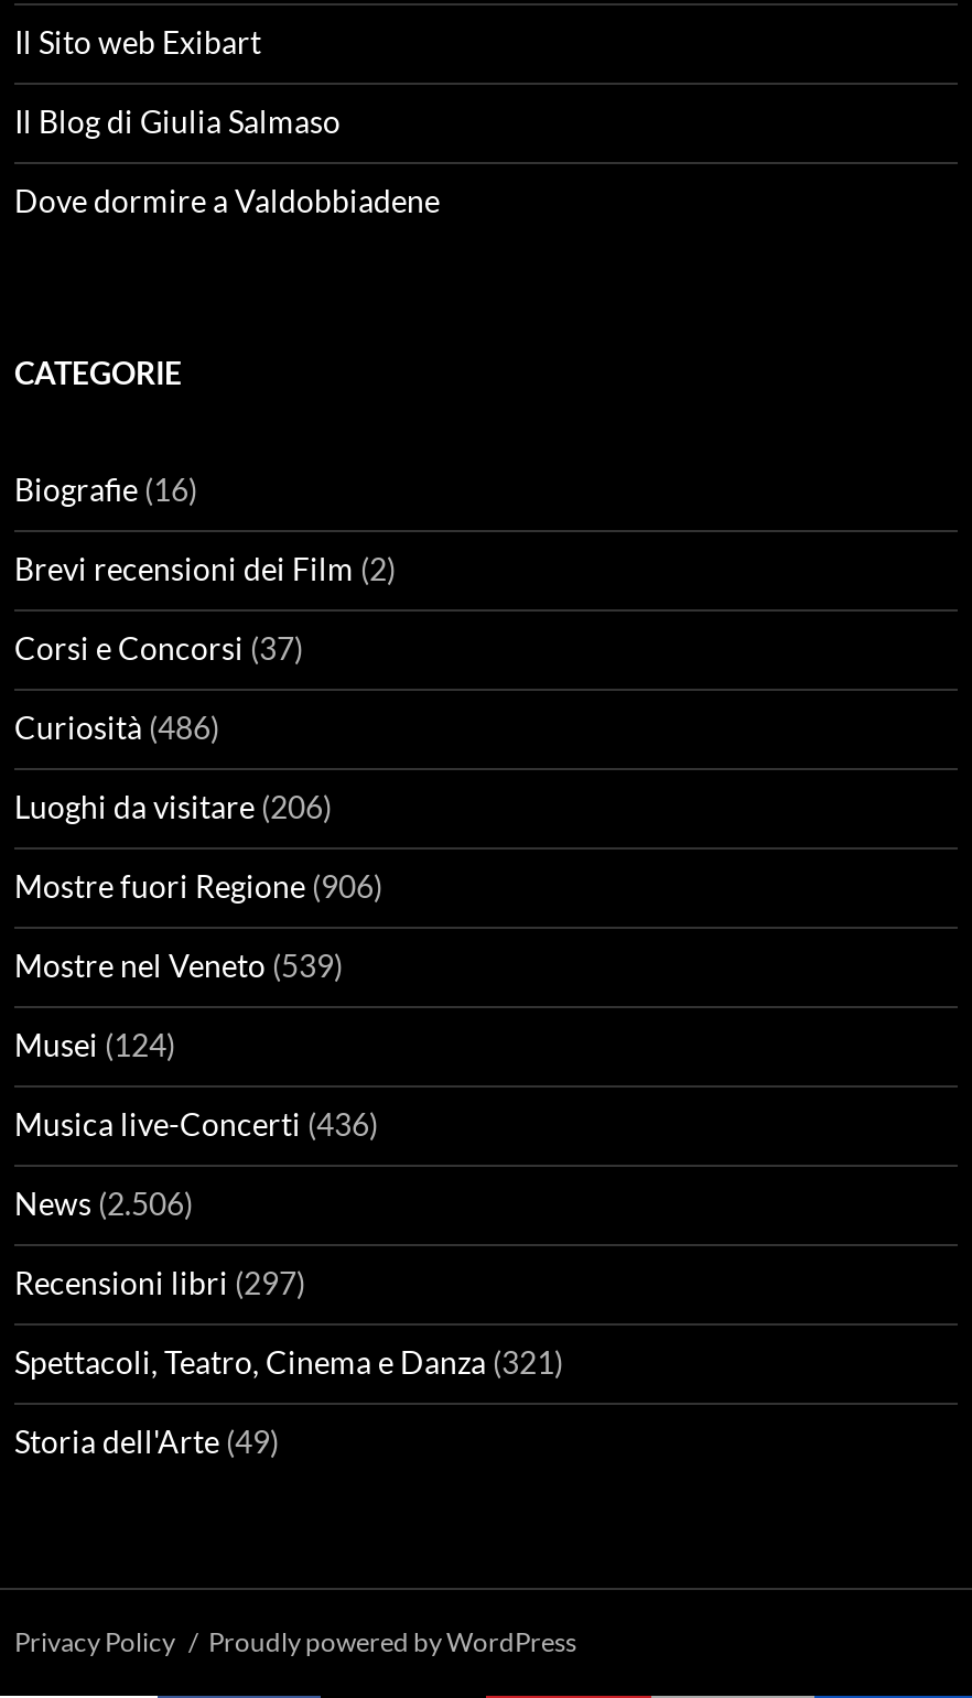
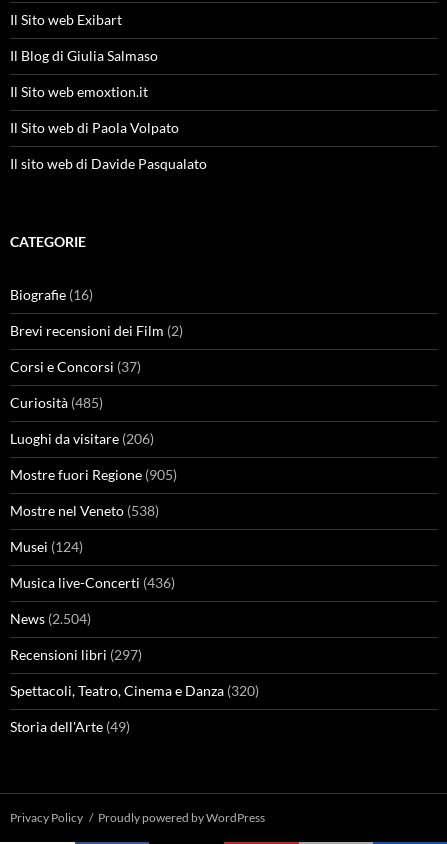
- Dove dormire a Valdobbiadene
+ Il Sito web emoxtion.it
+ Il Sito web di Paola Volpato
+ Il sito web di Davide Pasqualato

- Curiosità (486)
+ Curiosità (485)

- Mostre fuori Regione (906)
+ Mostre fuori Regione (905)

- Mostre nel Veneto (539)
+ Mostre nel Veneto (538)

- News (2.506)
+ News (2.504)

- Spettacoli, Teatro, Cinema e Danza (321)
+ Spettacoli, Teatro, Cinema e Danza (320)
